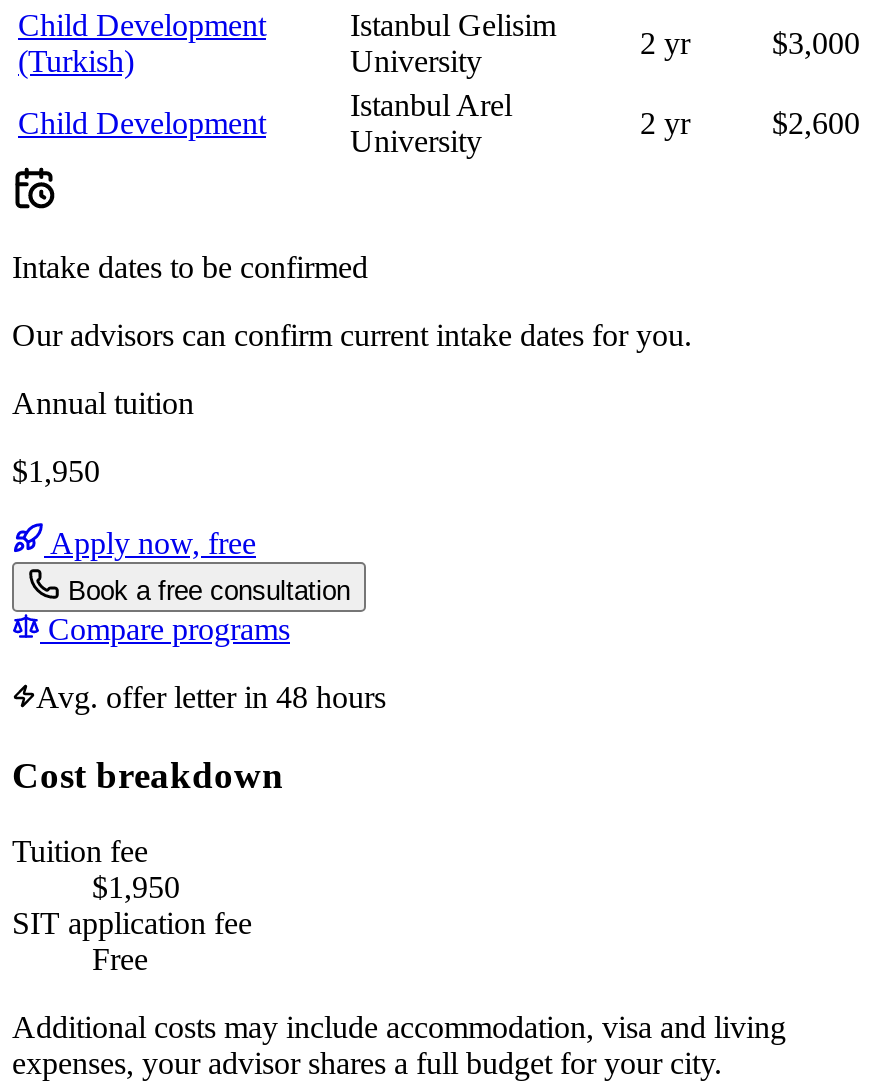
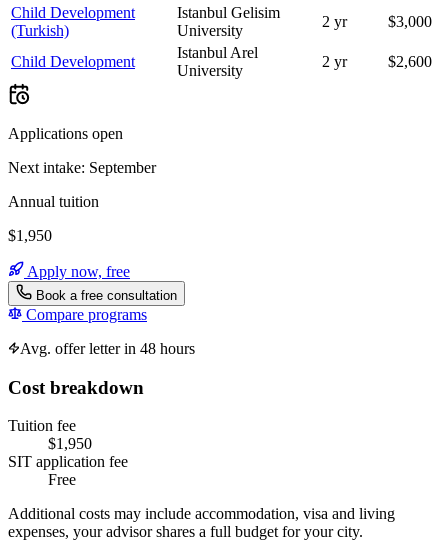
- Intake dates to be confirmed
+ Applications open

- Our advisors can confirm current intake dates for you.
+ Next intake: September
